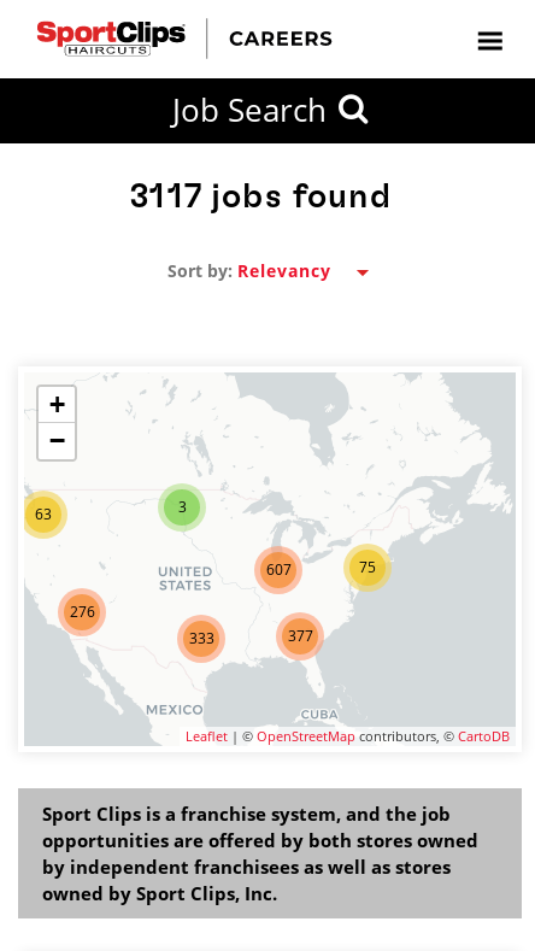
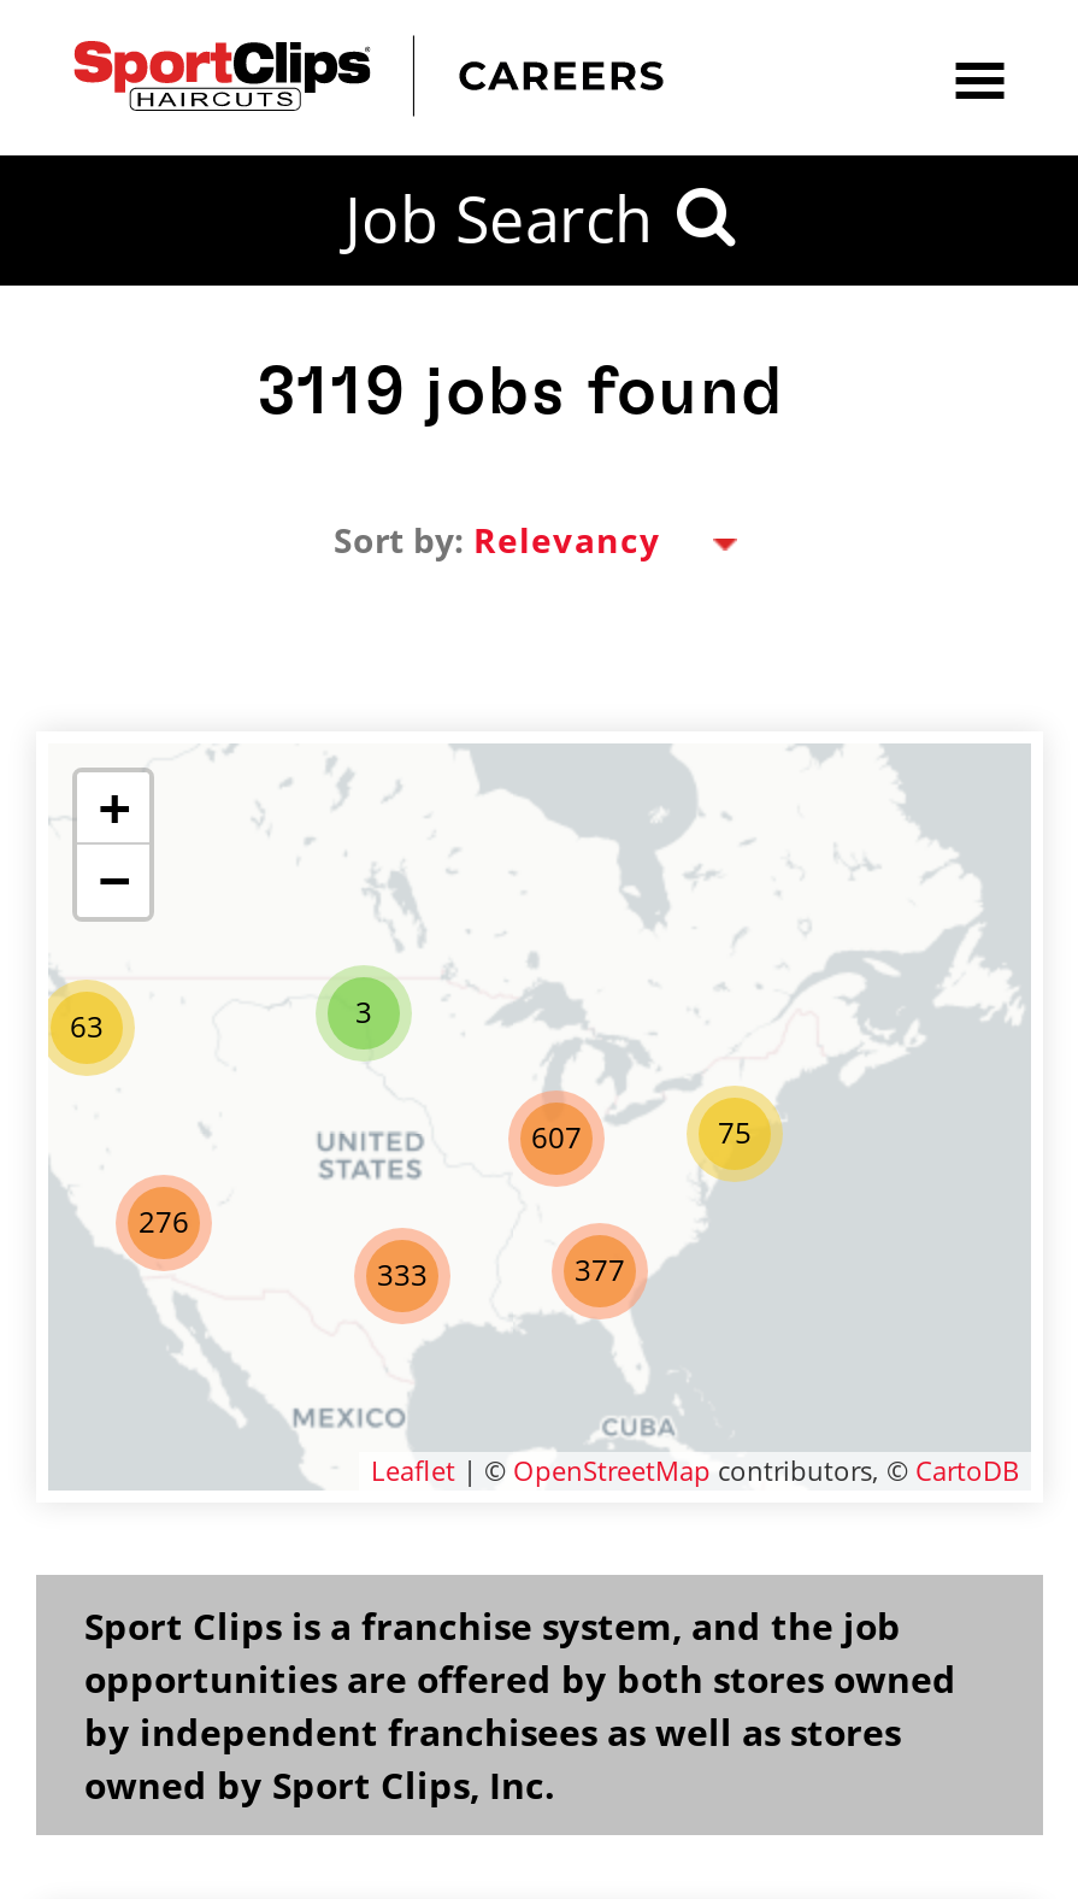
- 3117 jobs found
+ 3119 jobs found
